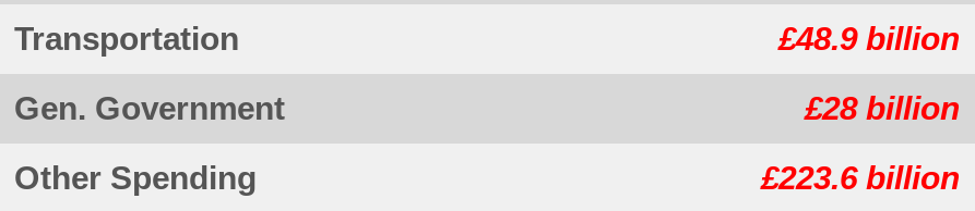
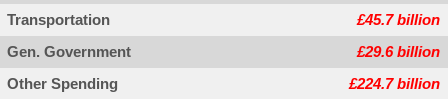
- £48.9 billion
+ £45.7 billion

- £28 billion
+ £29.6 billion

- £223.6 billion
+ £224.7 billion
